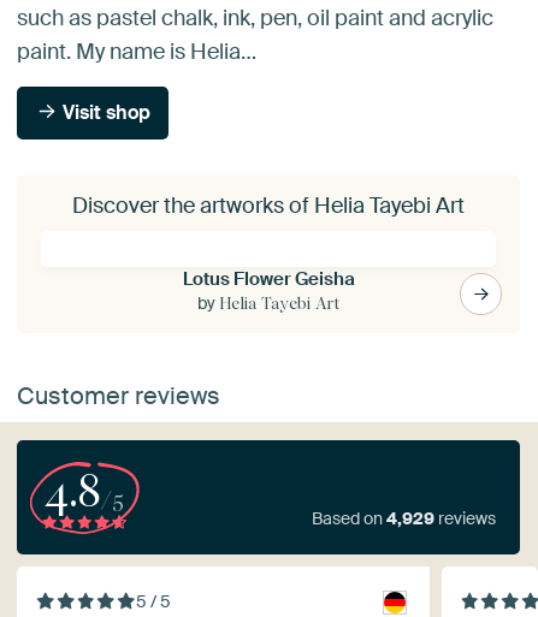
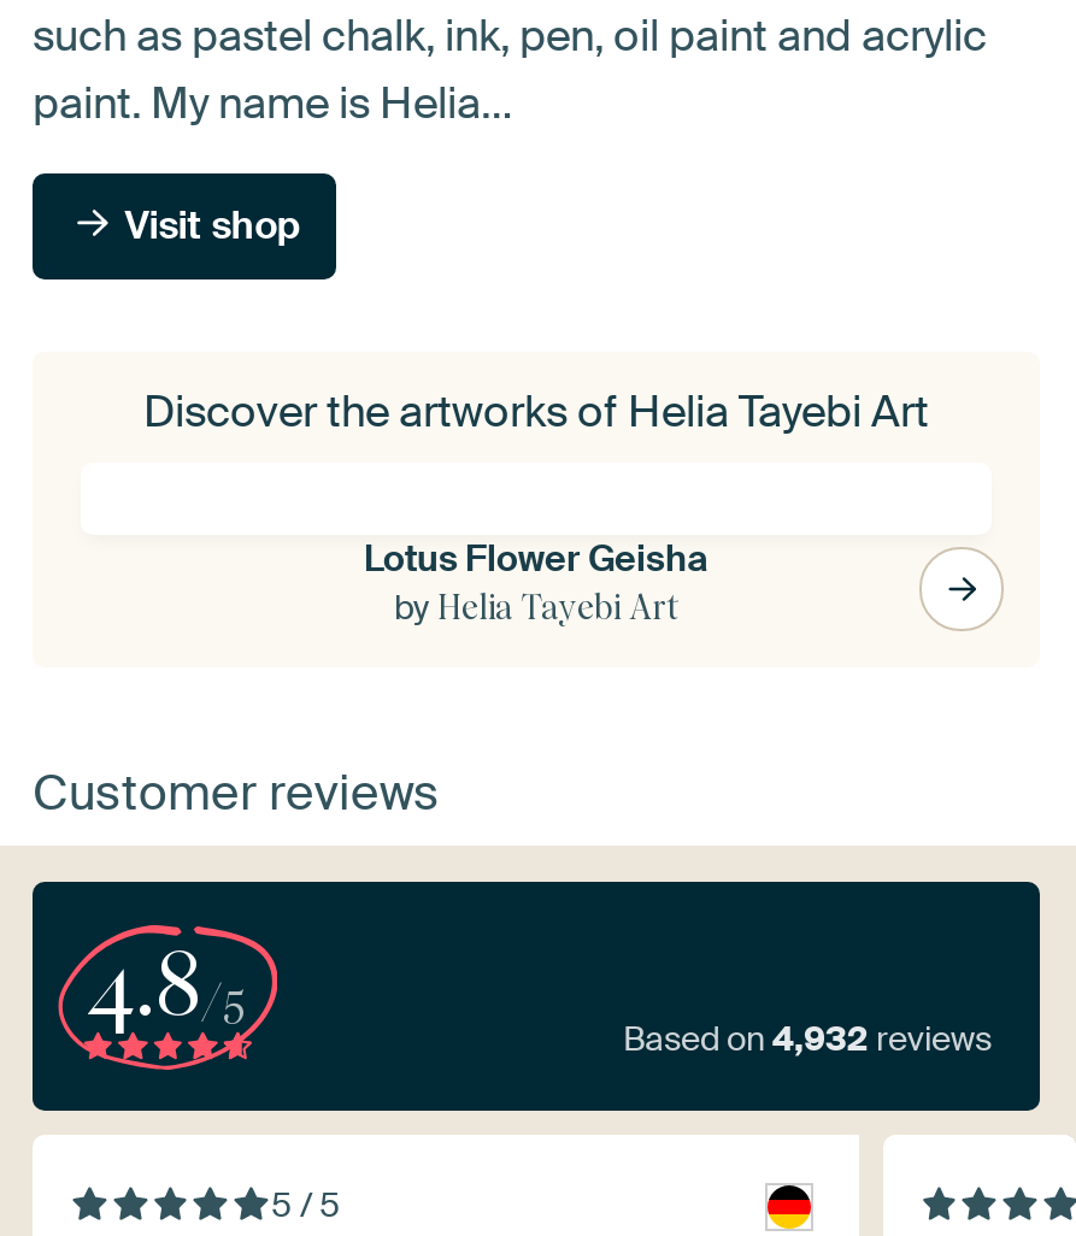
- Based on 4,929 reviews
+ Based on 4,932 reviews
